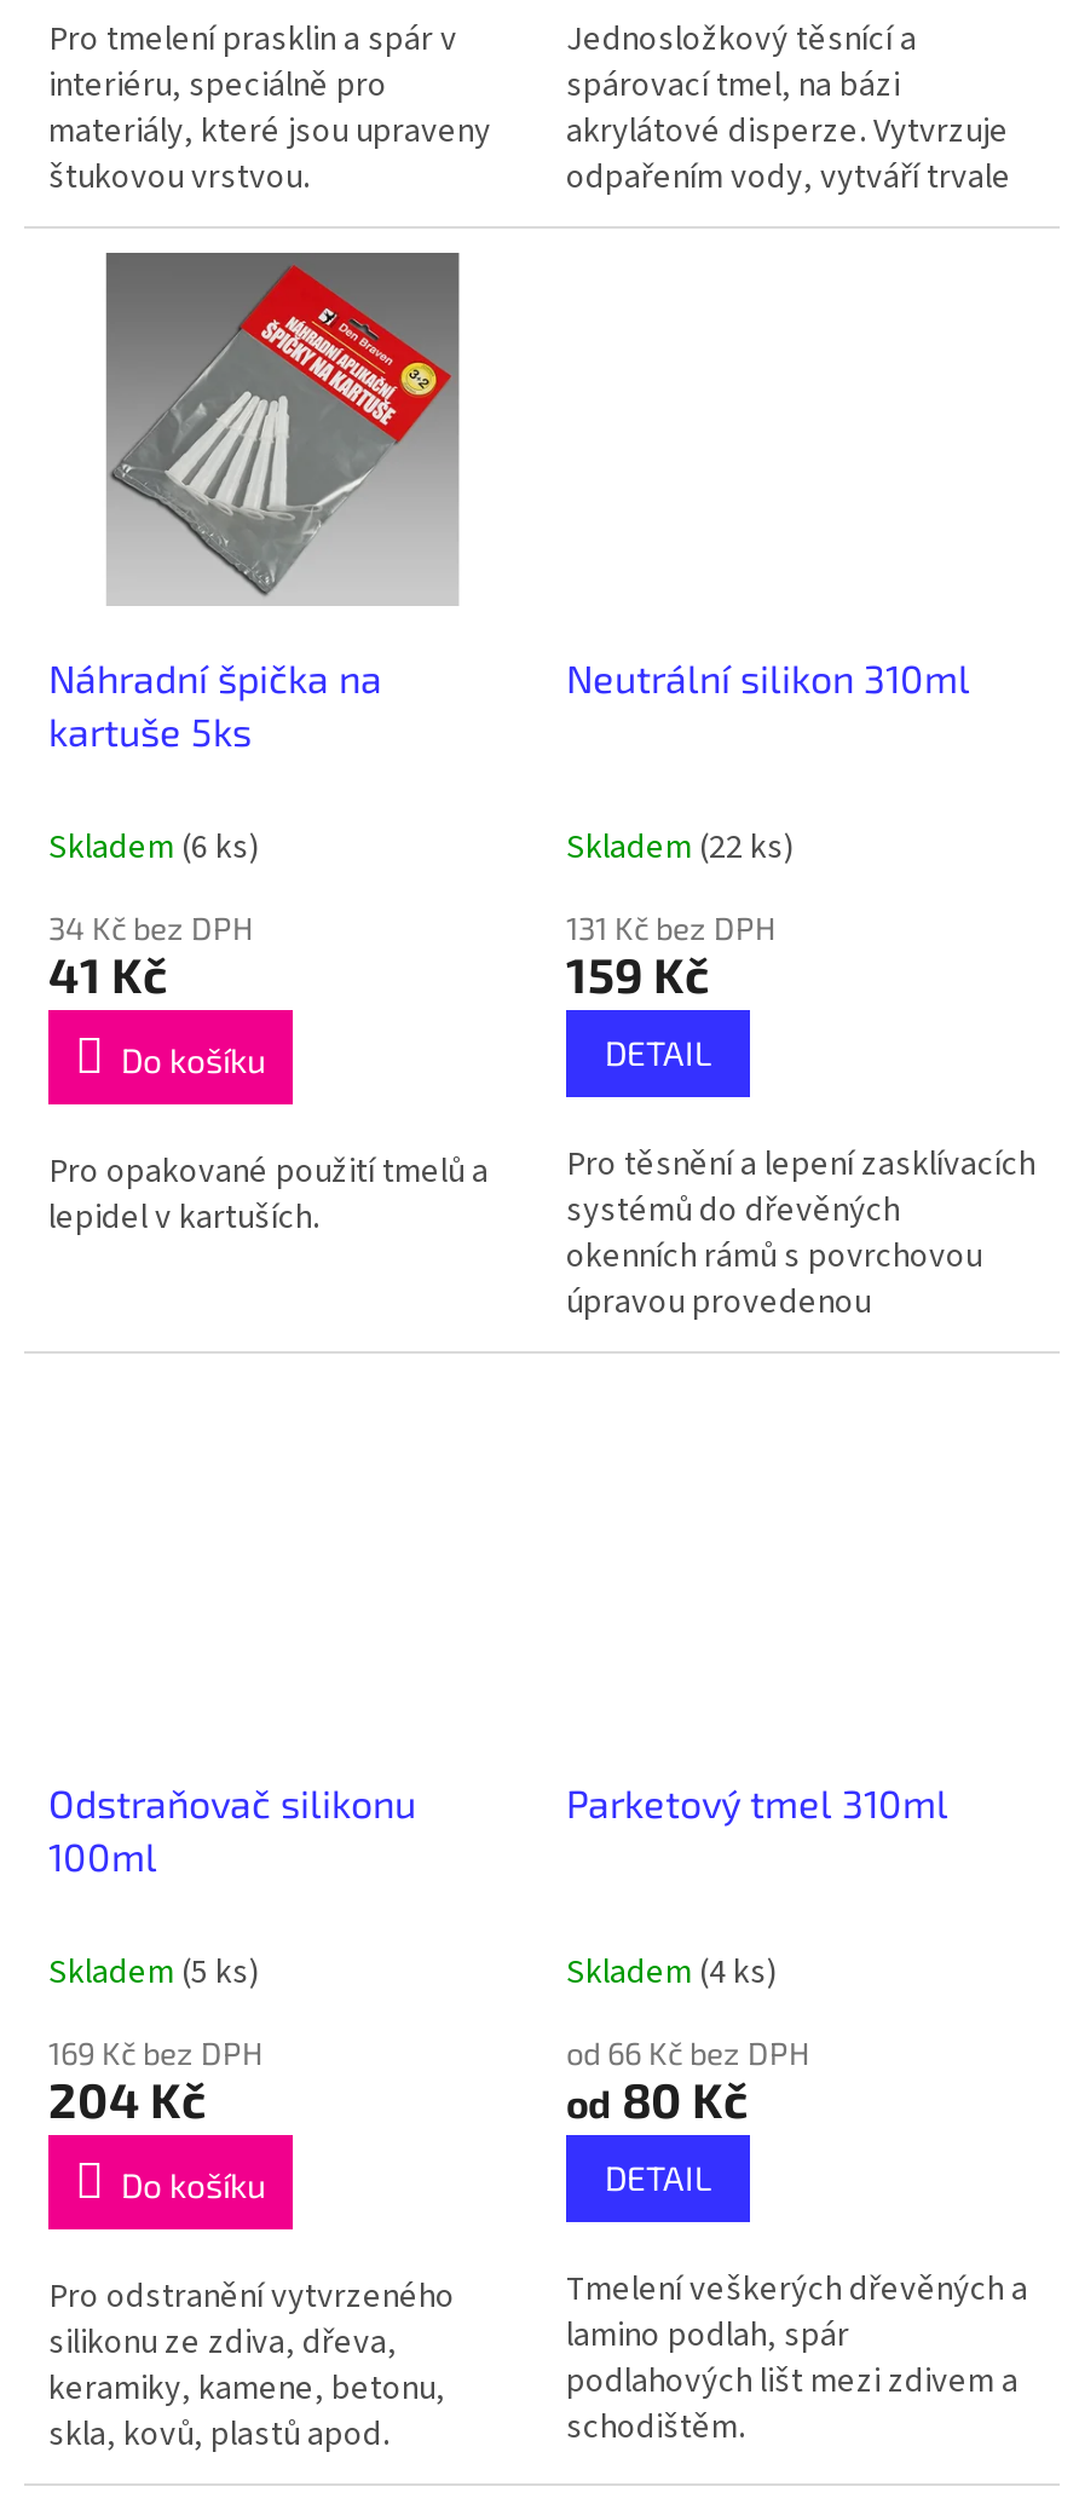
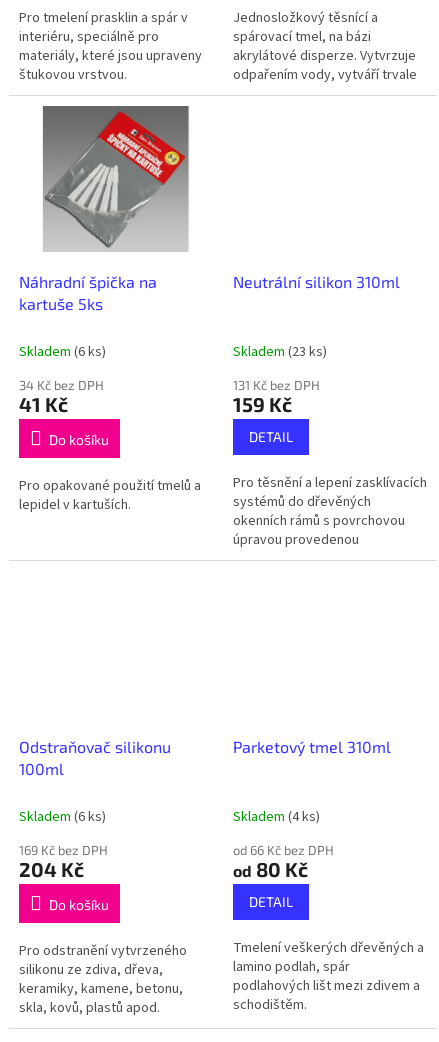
- Skladem (22 ks)
+ Skladem (23 ks)

- Skladem (5 ks)
+ Skladem (6 ks)
